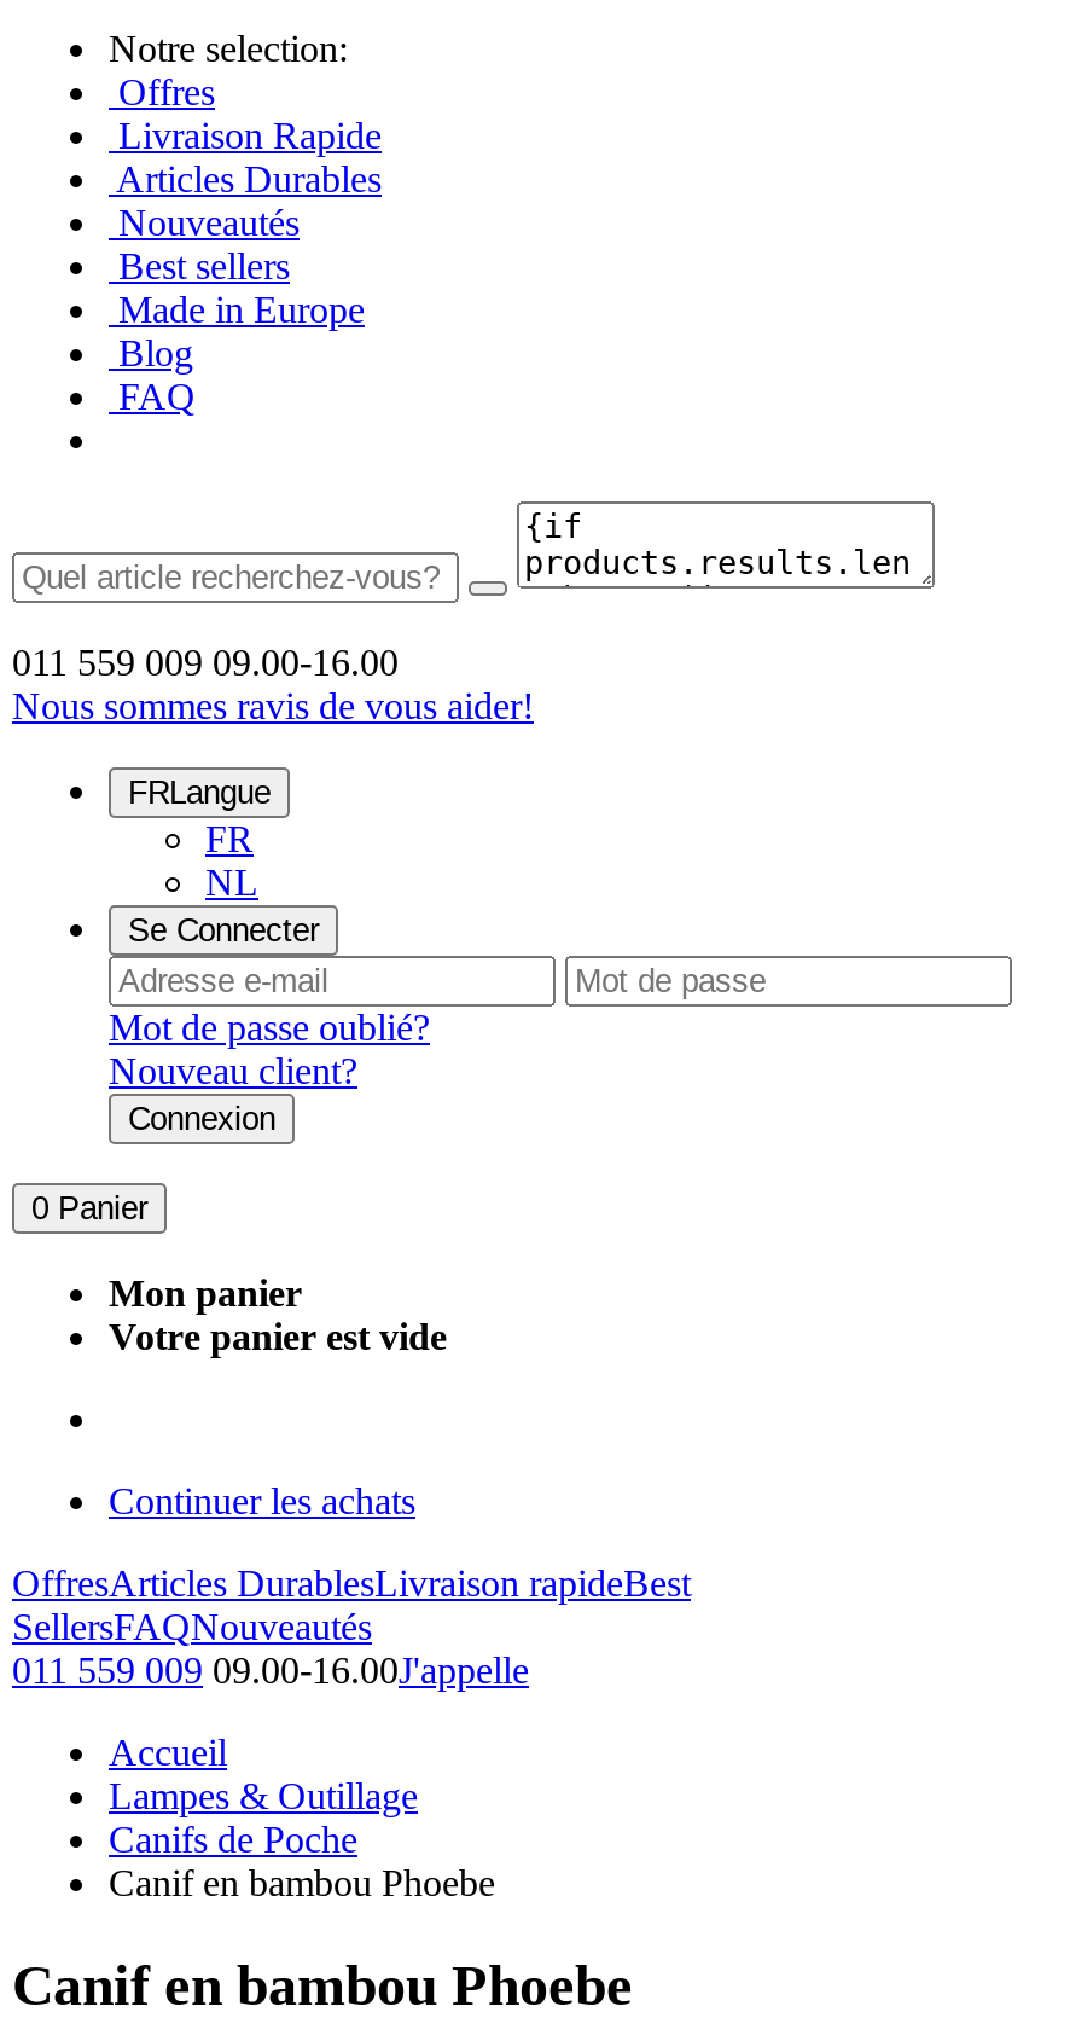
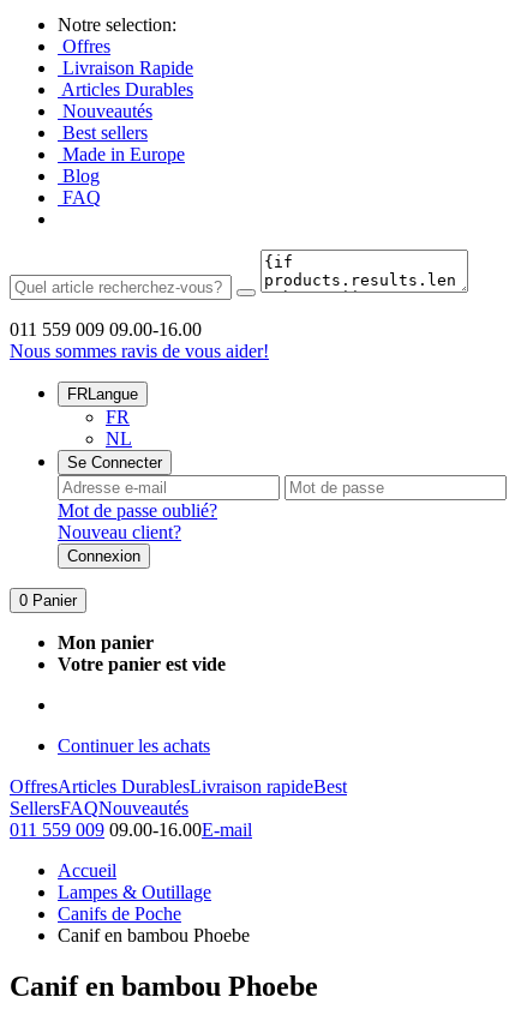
- 011 559 009 09.00-16.00J'appelle
+ 011 559 009 09.00-16.00E-mail
